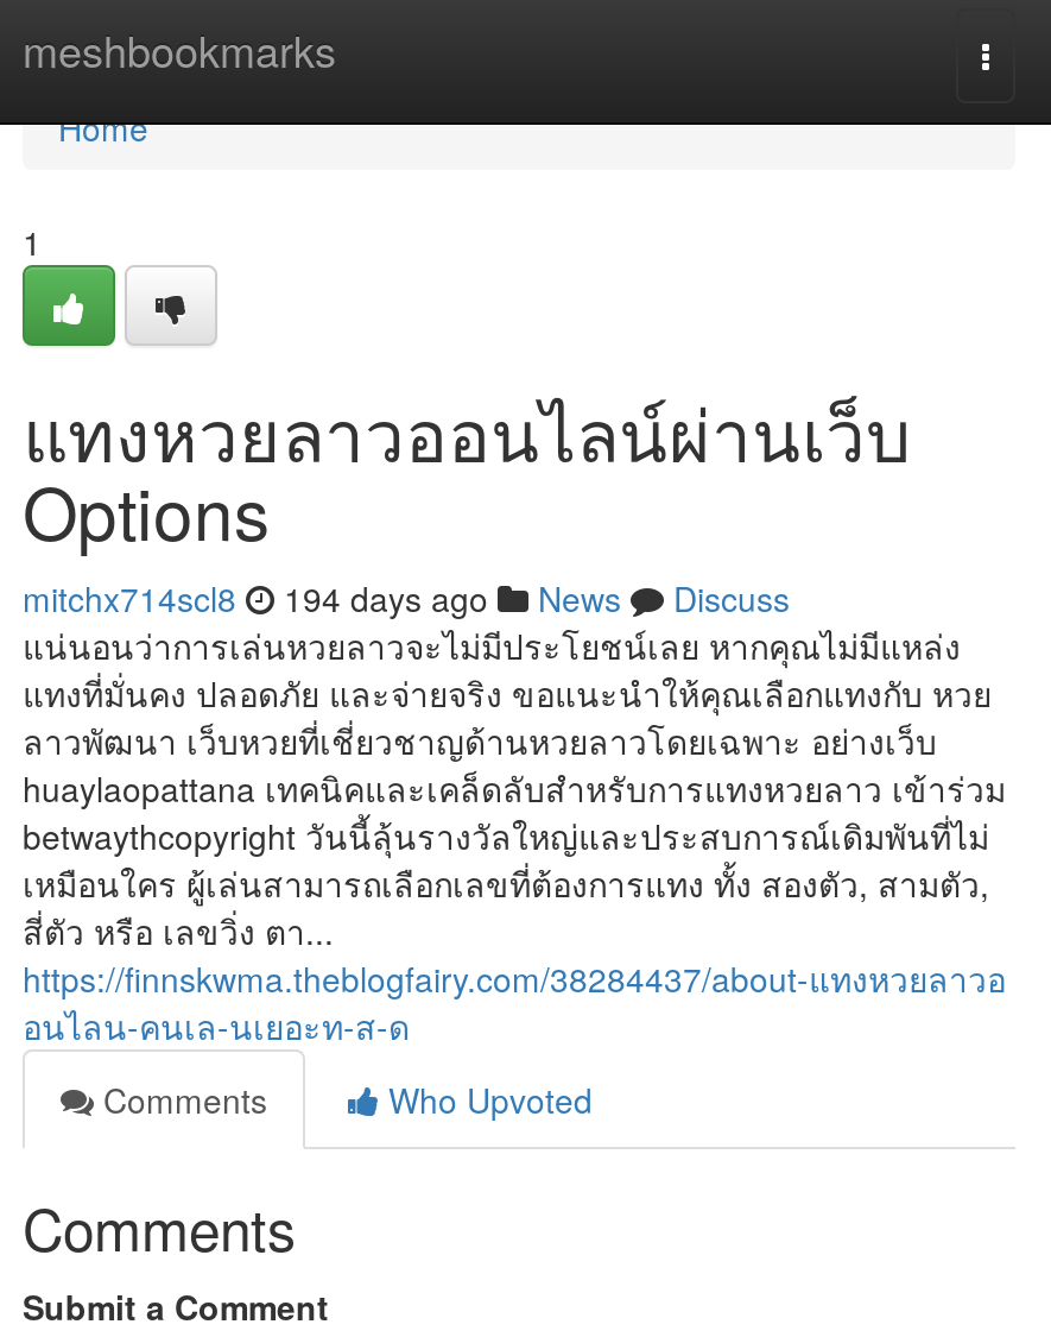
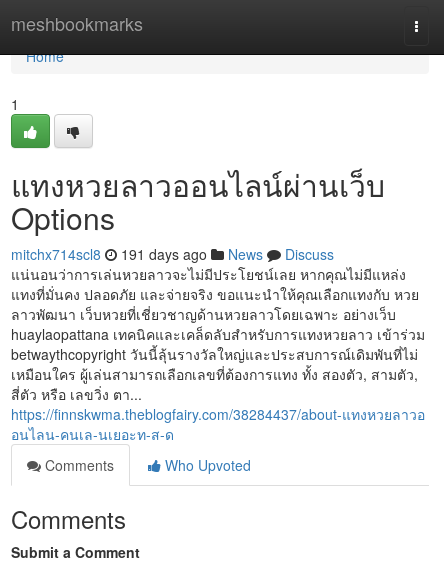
- mitchx714scl8 194 days ago News Discuss
+ mitchx714scl8 191 days ago News Discuss
